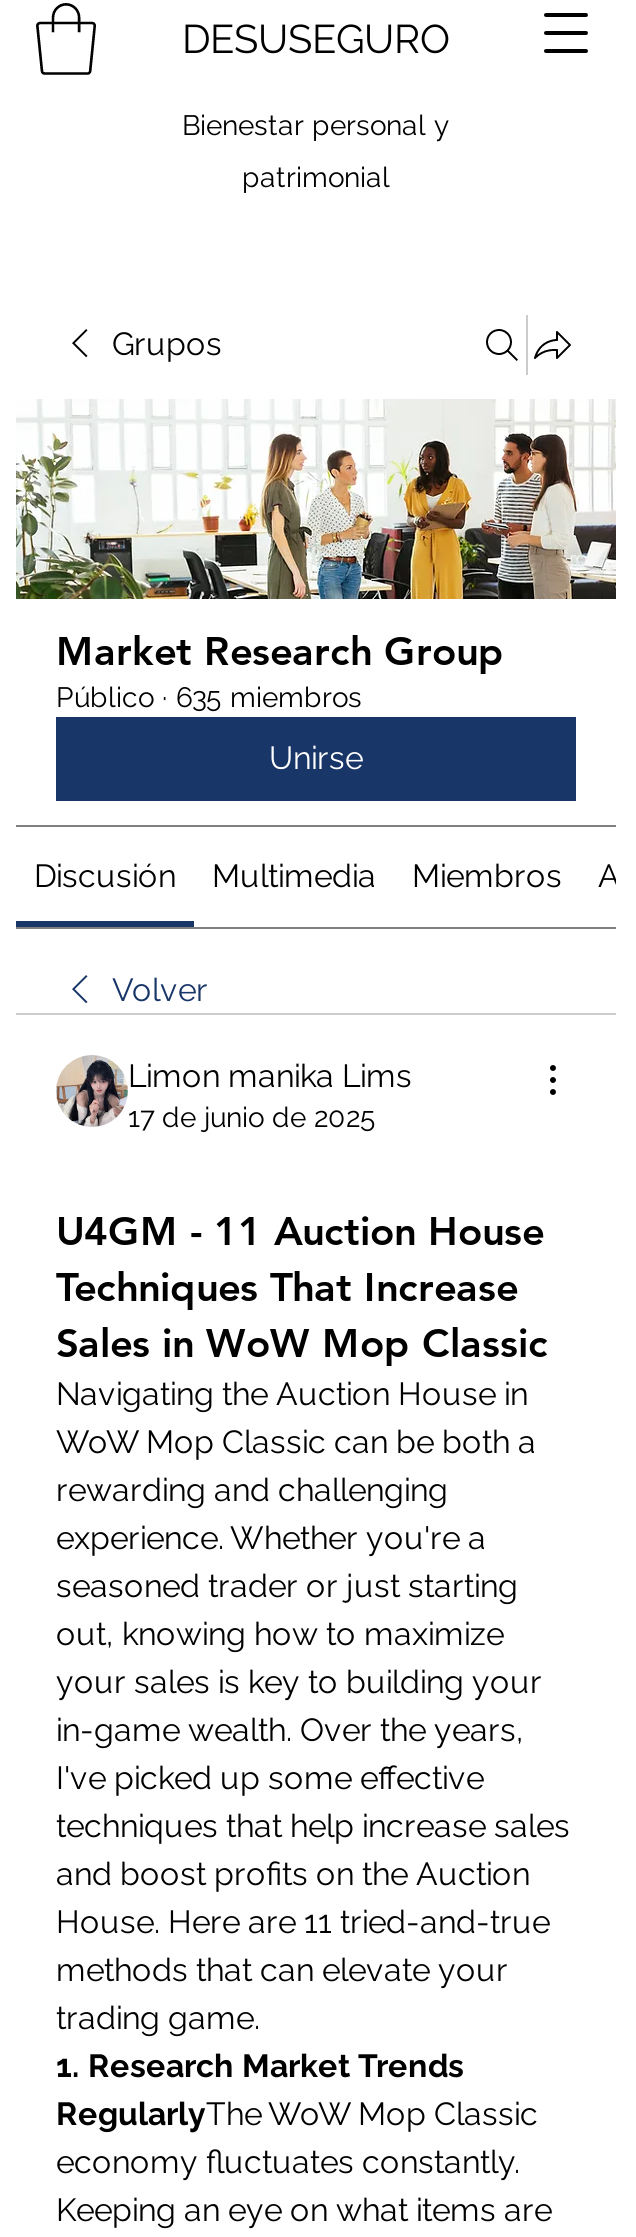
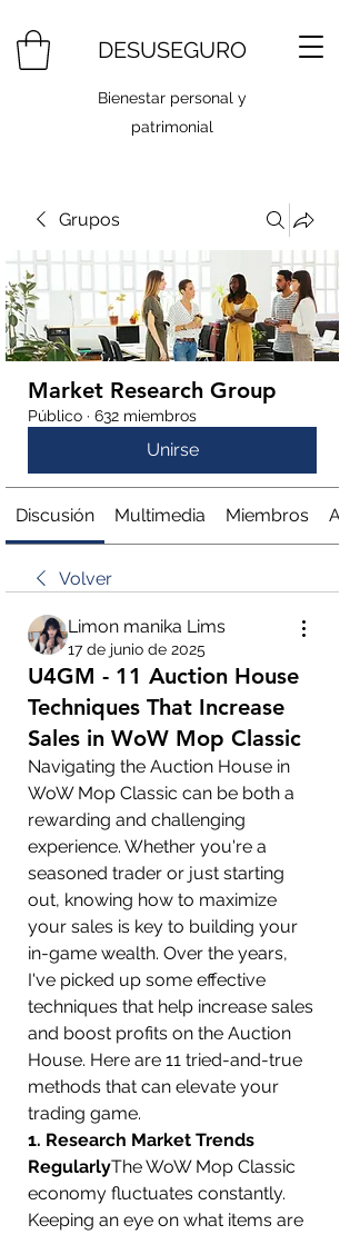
- Público · 635 miembros
+ Público · 632 miembros
